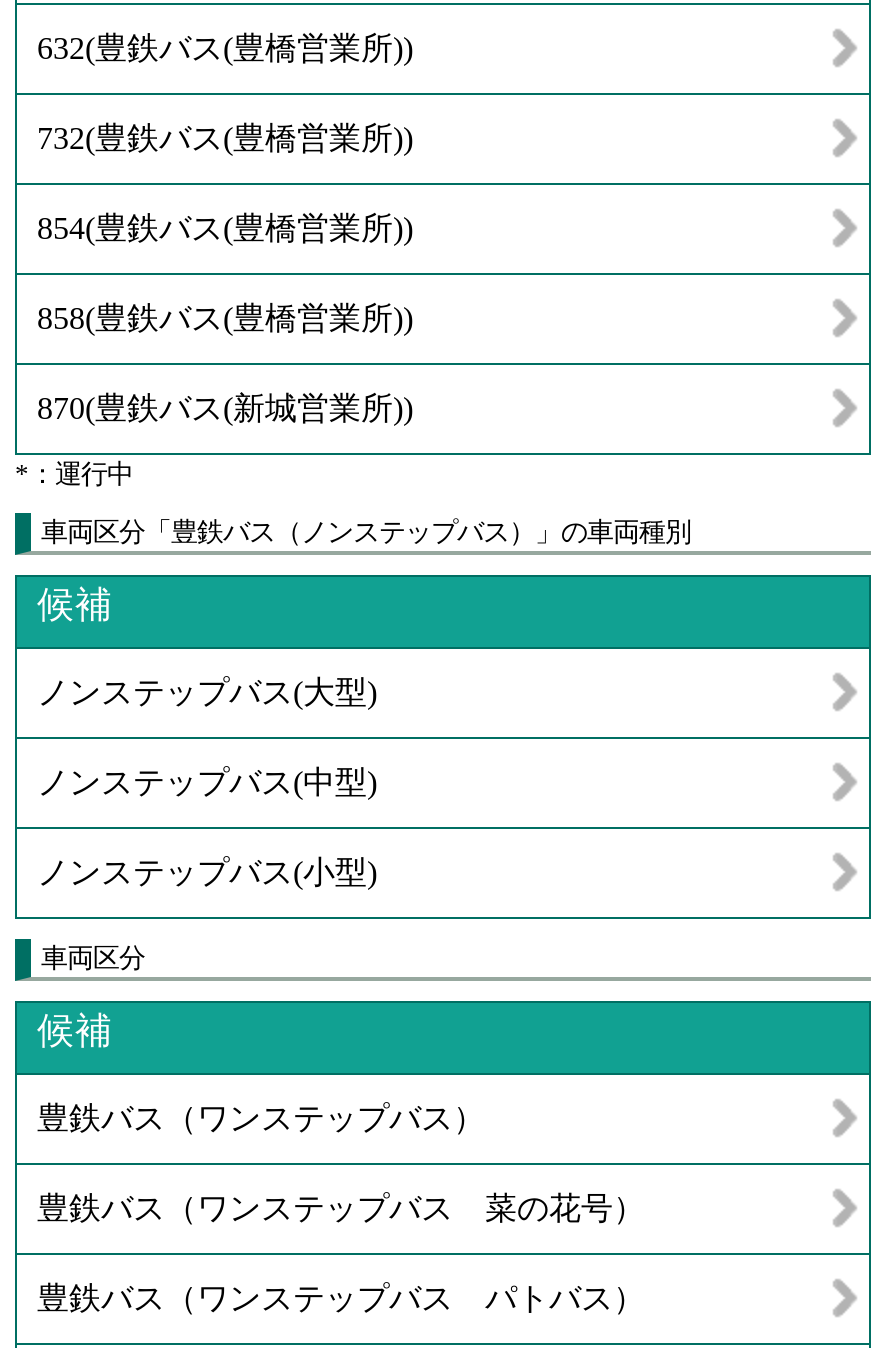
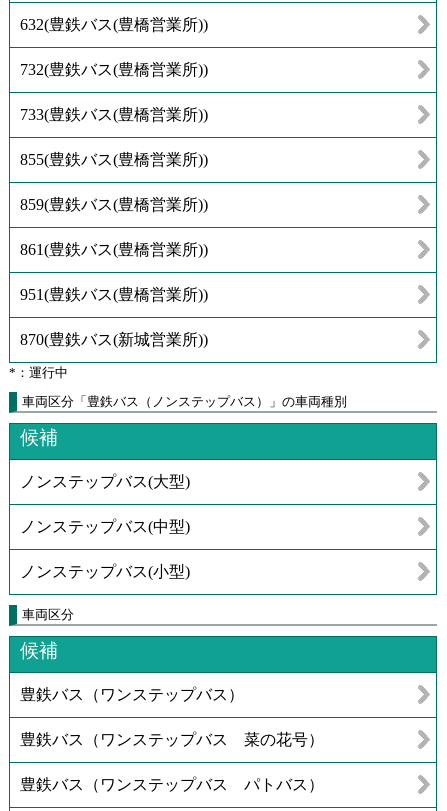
- 854(豊鉄バス(豊橋営業所))
- 858(豊鉄バス(豊橋営業所))
+ 733(豊鉄バス(豊橋営業所))
+ 855(豊鉄バス(豊橋営業所))
+ 859(豊鉄バス(豊橋営業所))
+ 861 (豊鉄バス(豊橋営業所))
+ 951 (豊鉄バス(豊橋営業所))
